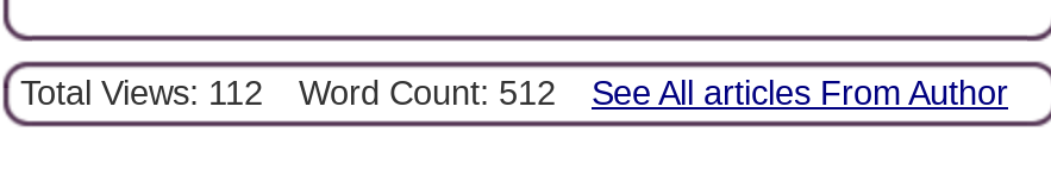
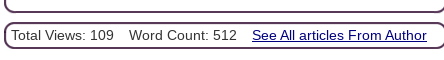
- Total Views: 112 Word Count: 512 See All articles From Author
+ Total Views: 109 Word Count: 512 See All articles From Author
